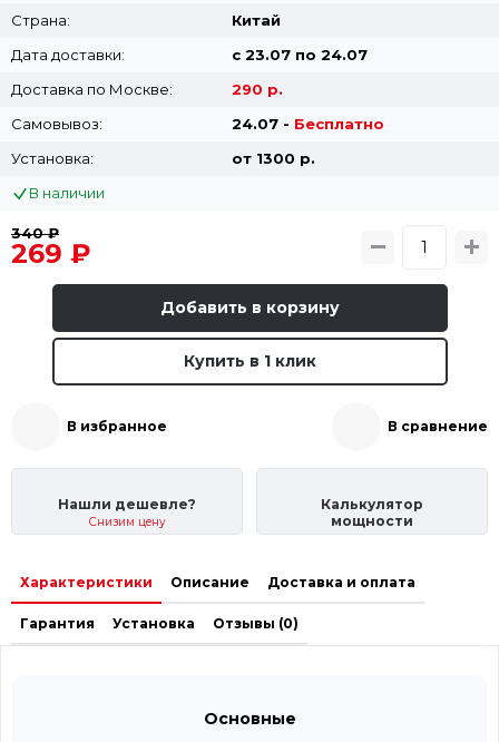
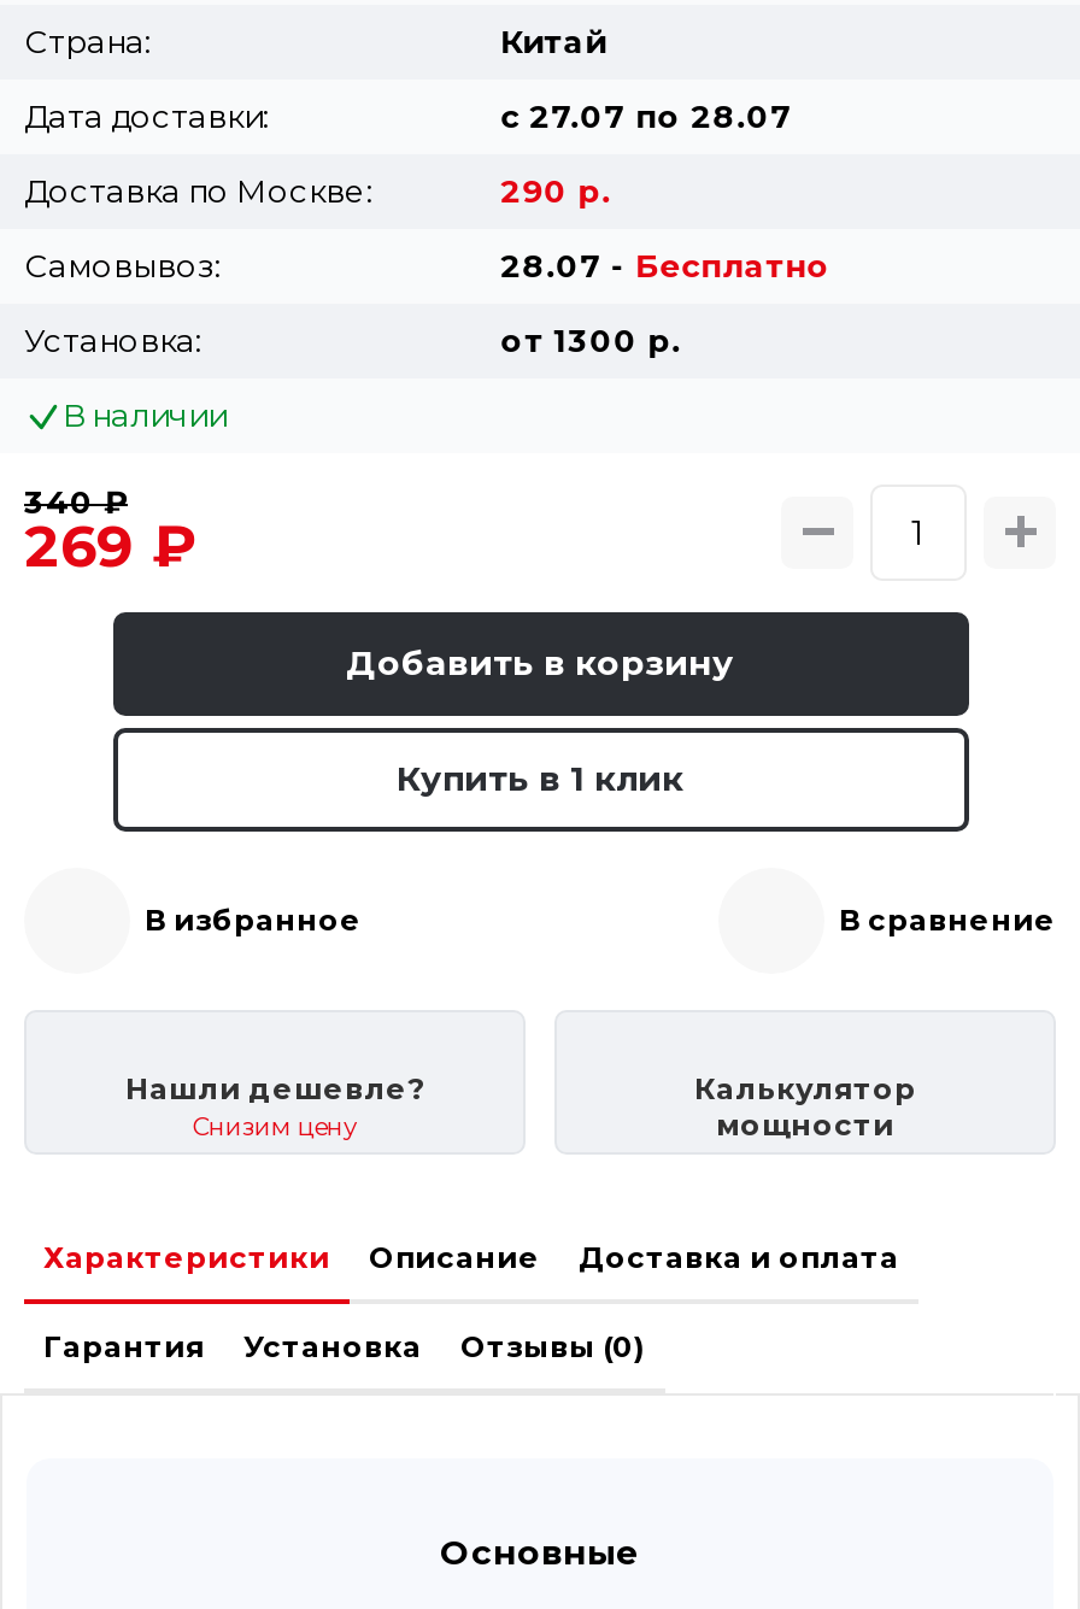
- с 23.07 по 24.07
+ с 27.07 по 28.07

- 24.07 - Бесплатно
+ 28.07 - Бесплатно
